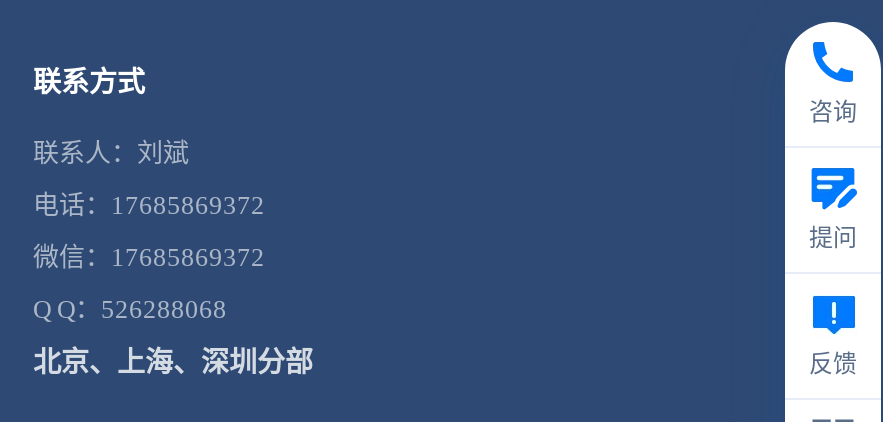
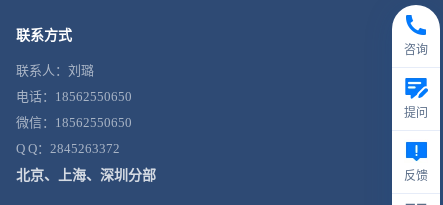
- 联系人：刘斌
+ 联系人：刘璐

- 电话：17685869372
+ 电话：18562550650

- 微信：17685869372
+ 微信：18562550650

- Q Q：526288068
+ Q Q：2845263372
